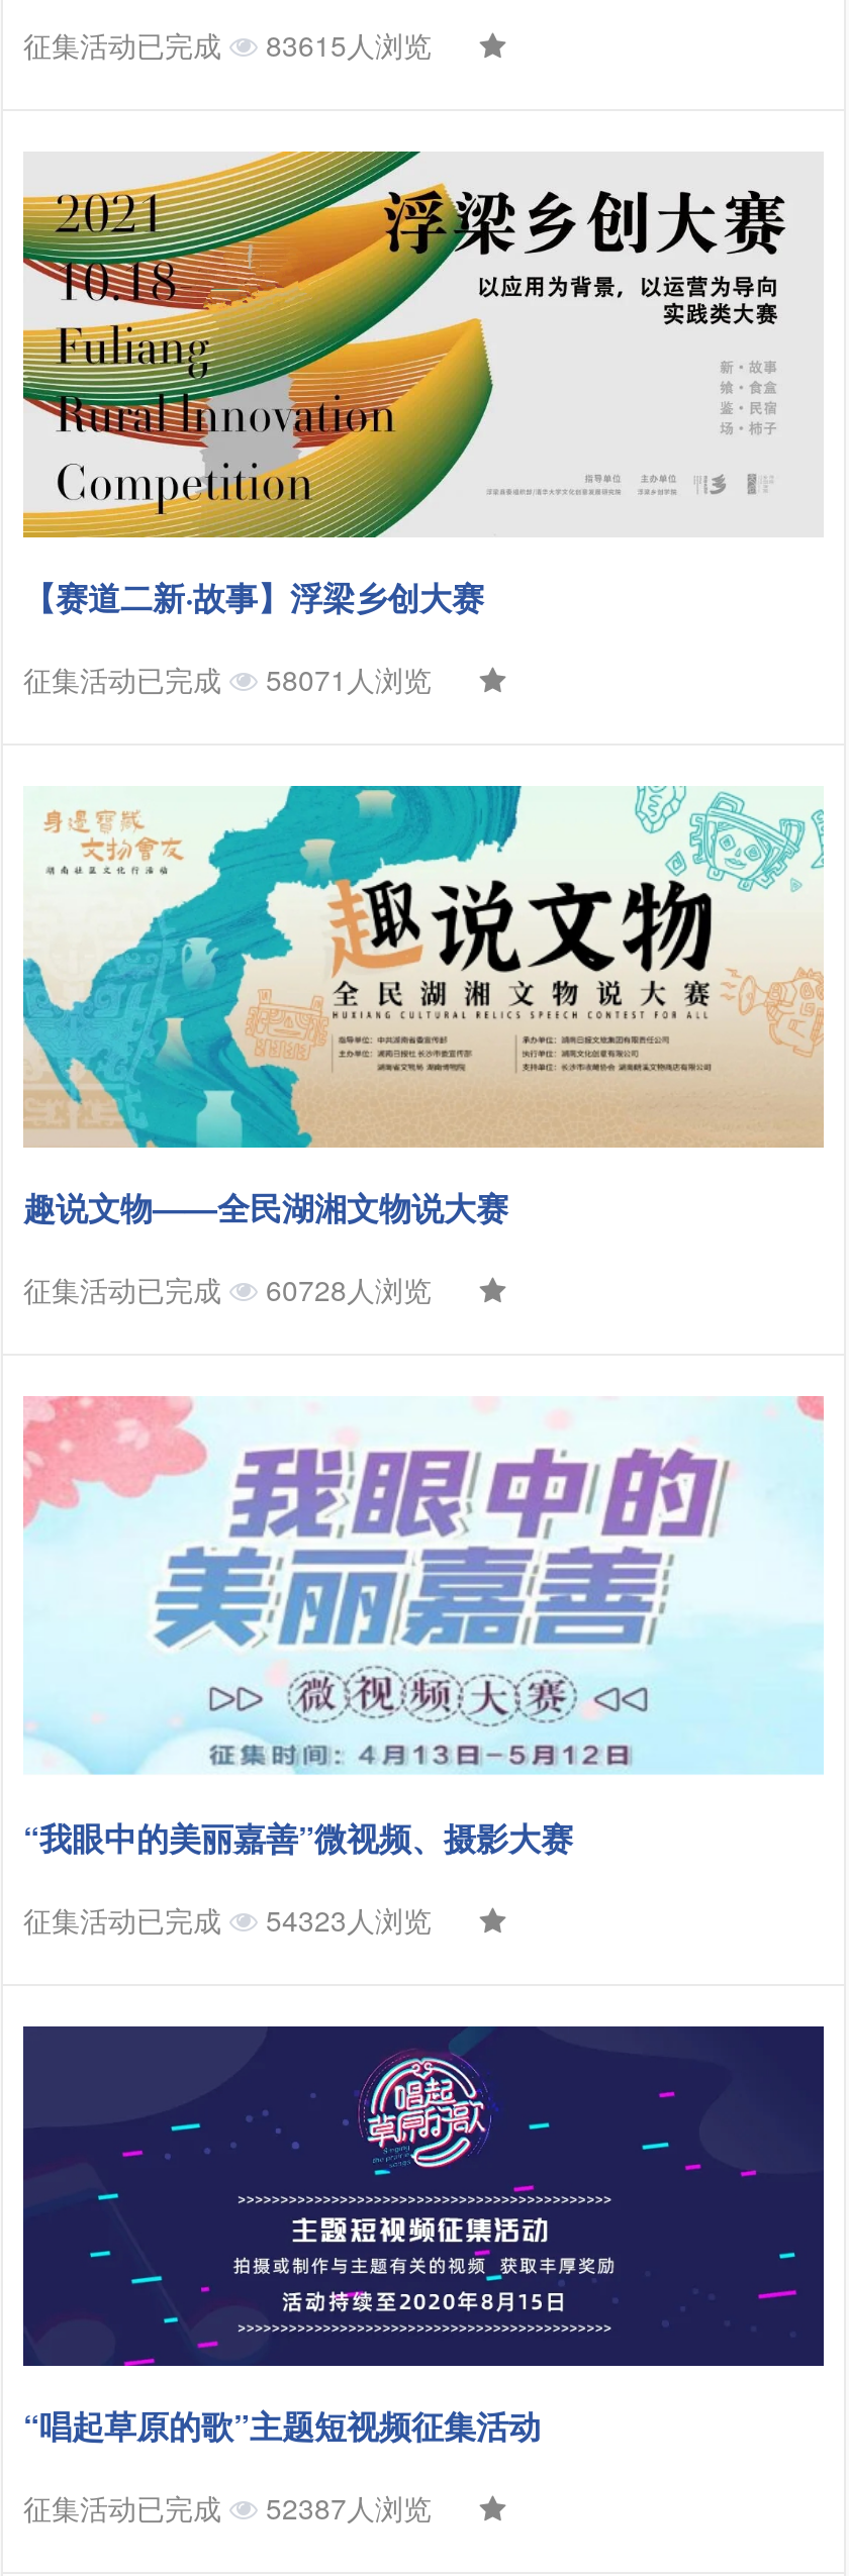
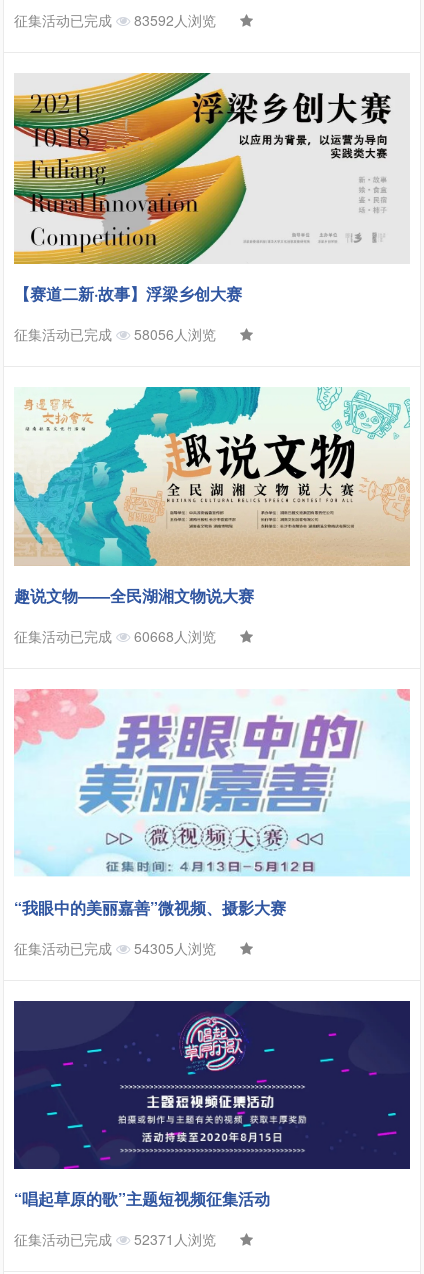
- 征集活动已完成 83615人浏览
+ 征集活动已完成 83592人浏览

- 征集活动已完成 58071人浏览
+ 征集活动已完成 58056人浏览

- 征集活动已完成 60728人浏览
+ 征集活动已完成 60668人浏览

- 征集活动已完成 54323人浏览
+ 征集活动已完成 54305人浏览

- 征集活动已完成 52387人浏览
+ 征集活动已完成 52371人浏览
